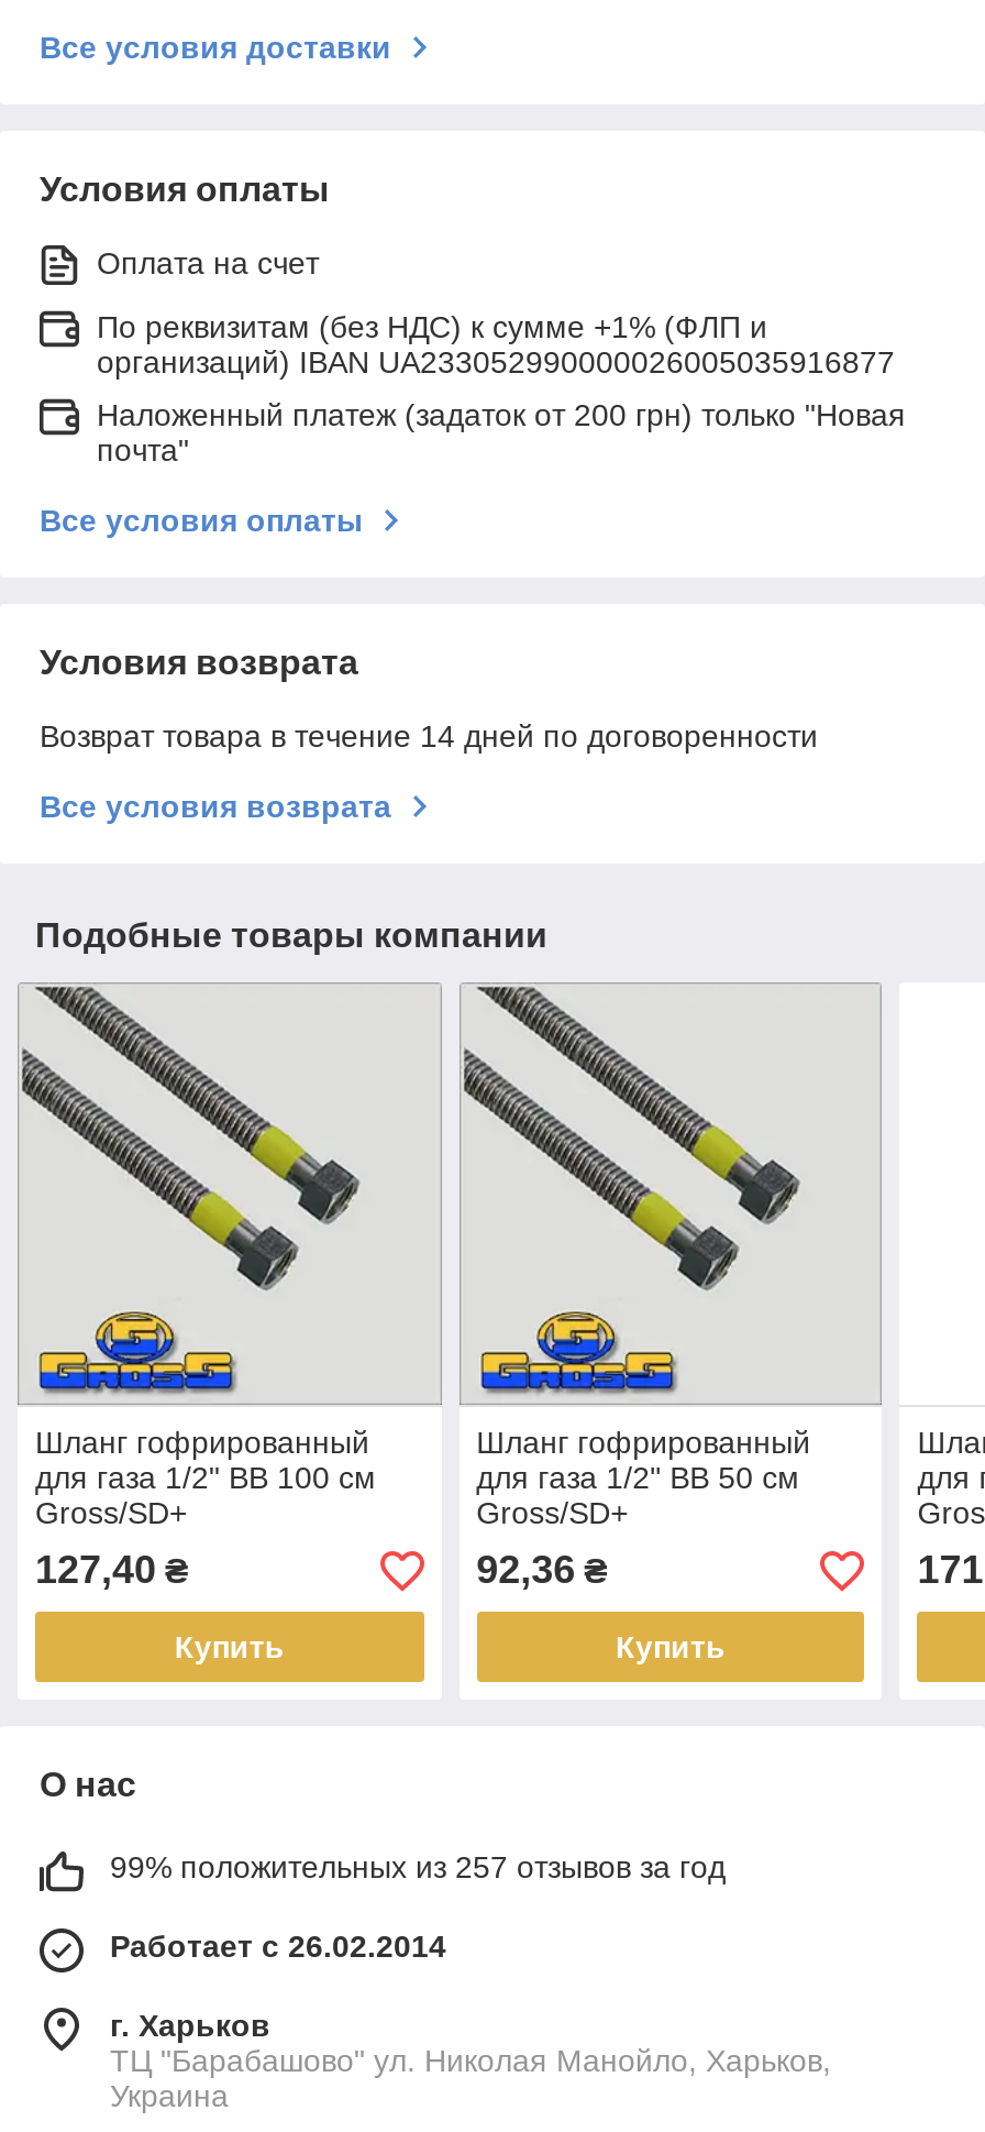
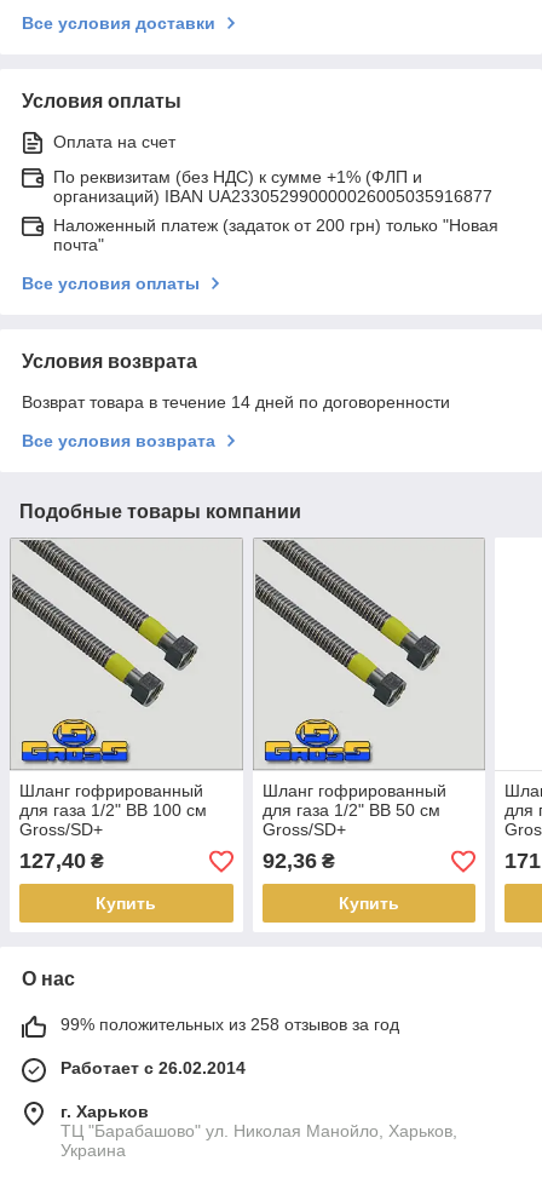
- 99% положительных из 257 отзывов за год
+ 99% положительных из 258 отзывов за год
